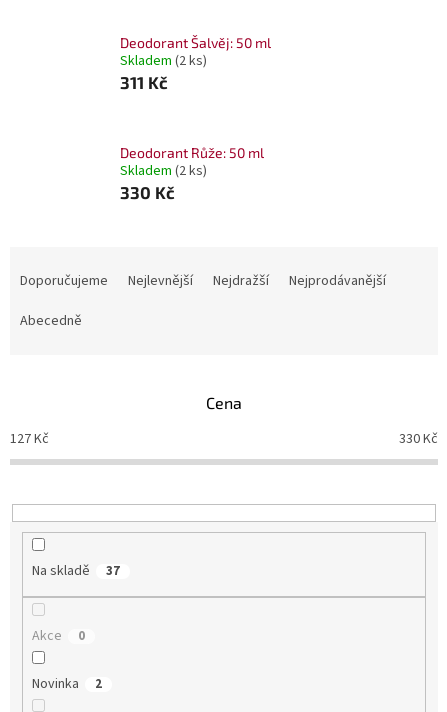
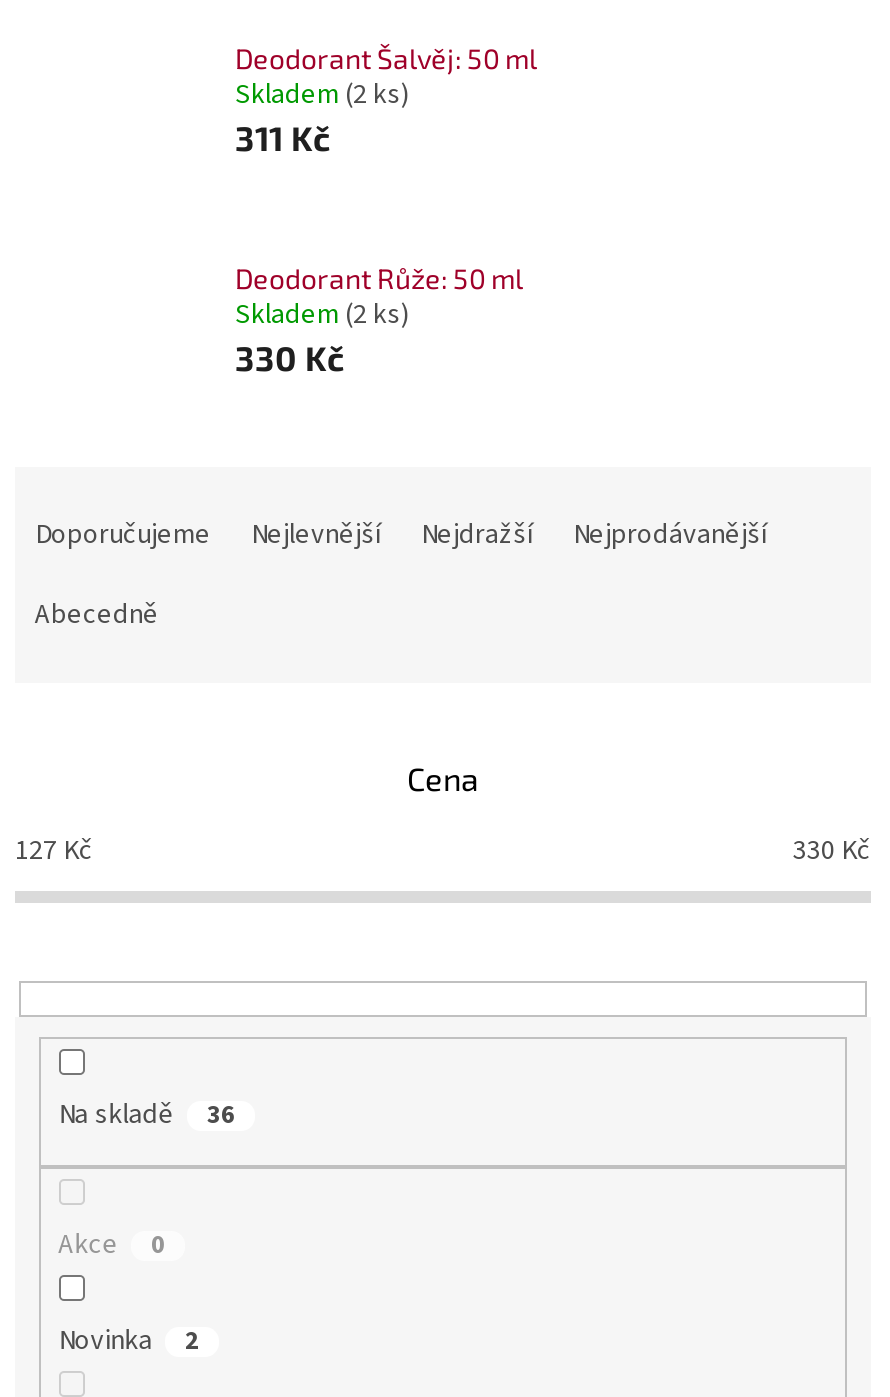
- Na skladě 37
+ Na skladě 36
